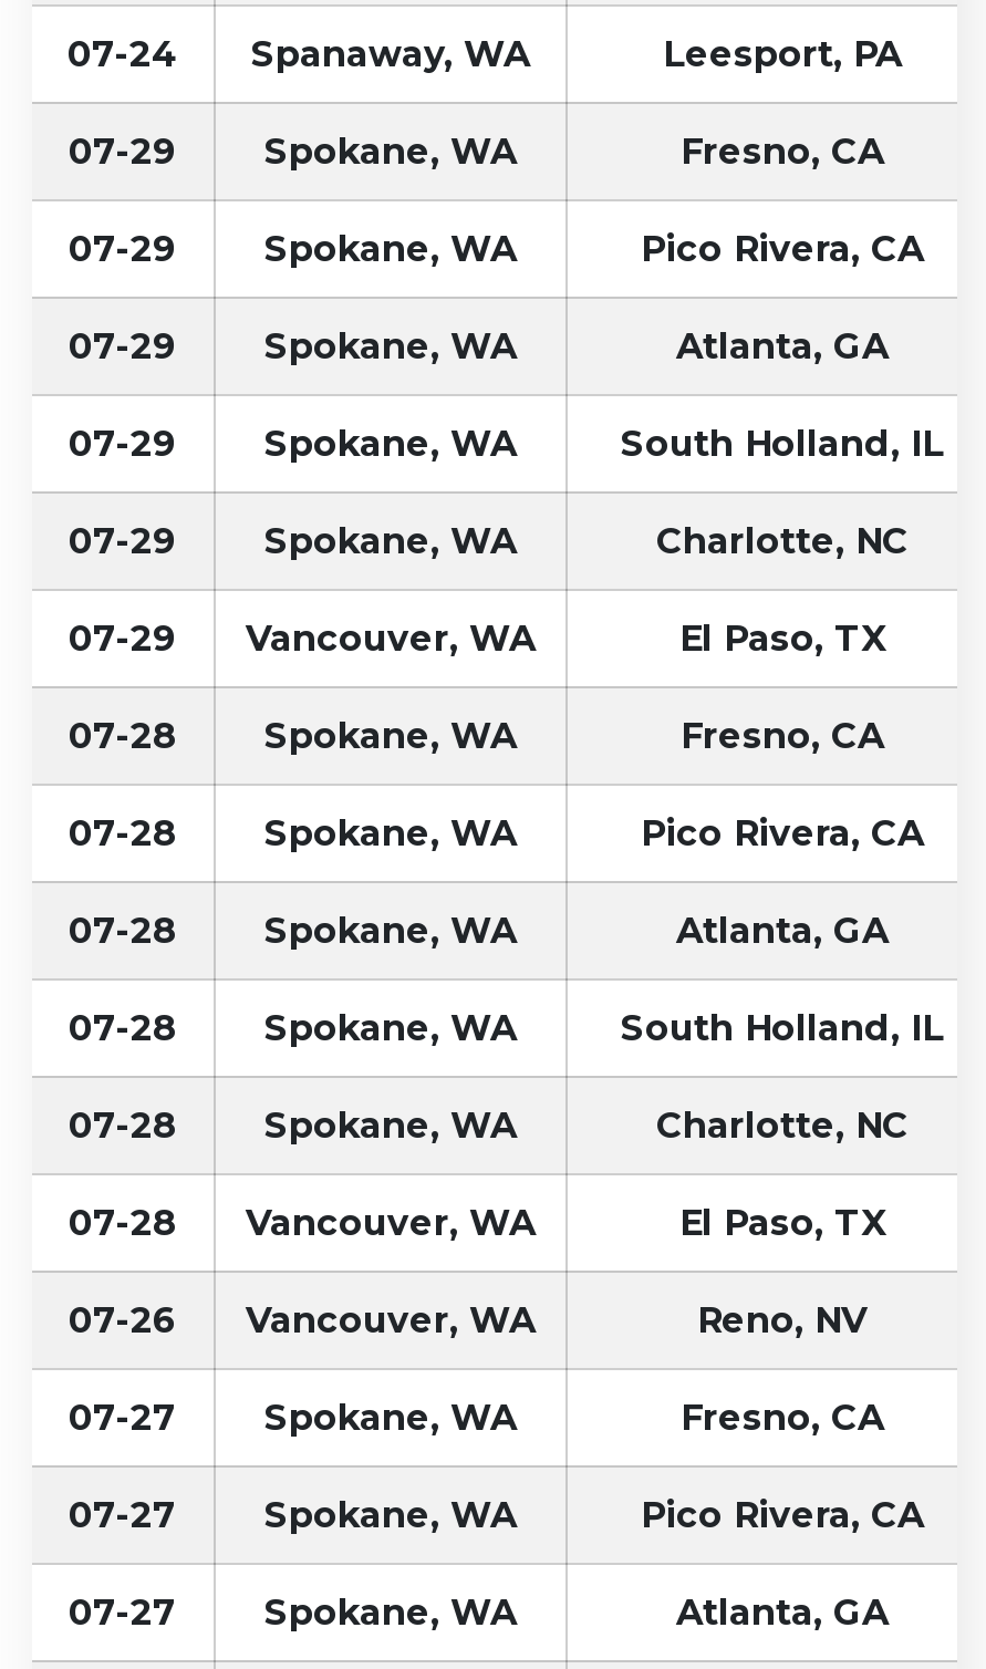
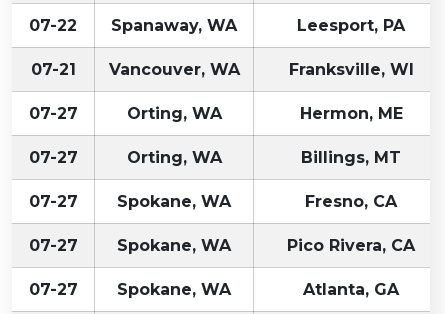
- 07-24 Spanaway, WA
+ 07-22 Spanaway, WA

- 07-29
- Spokane, WA
- Fresno, CA
- 07-29
- Spokane, WA
- Pico Rivera, CA
- 07-29
- Spokane, WA
- Atlanta, GA
- 07-29
- Spokane, WA
- South Holland, IL
- 07-29
- Spokane, WA
- Charlotte, NC
- 07-29
+ 07-21

- El Paso, TX
- 07-28
- Spokane, WA
- Fresno, CA
- 07-28
- Spokane, WA
- Pico Rivera, CA
- 07-28
- Spokane, WA
- Atlanta, GA
- 07-28
- Spokane, WA
- South Holland, IL
- 07-28
- Spokane, WA
- Charlotte, NC
- 07-28
- Vancouver, WA
- El Paso, TX
- 07-26
- Vancouver, WA
- Reno, NV
+ Franksville, WI
+ 07-27
+ Orting, WA
+ Hermon, ME
+ 07-27
+ Orting, WA
+ Billings, MT
